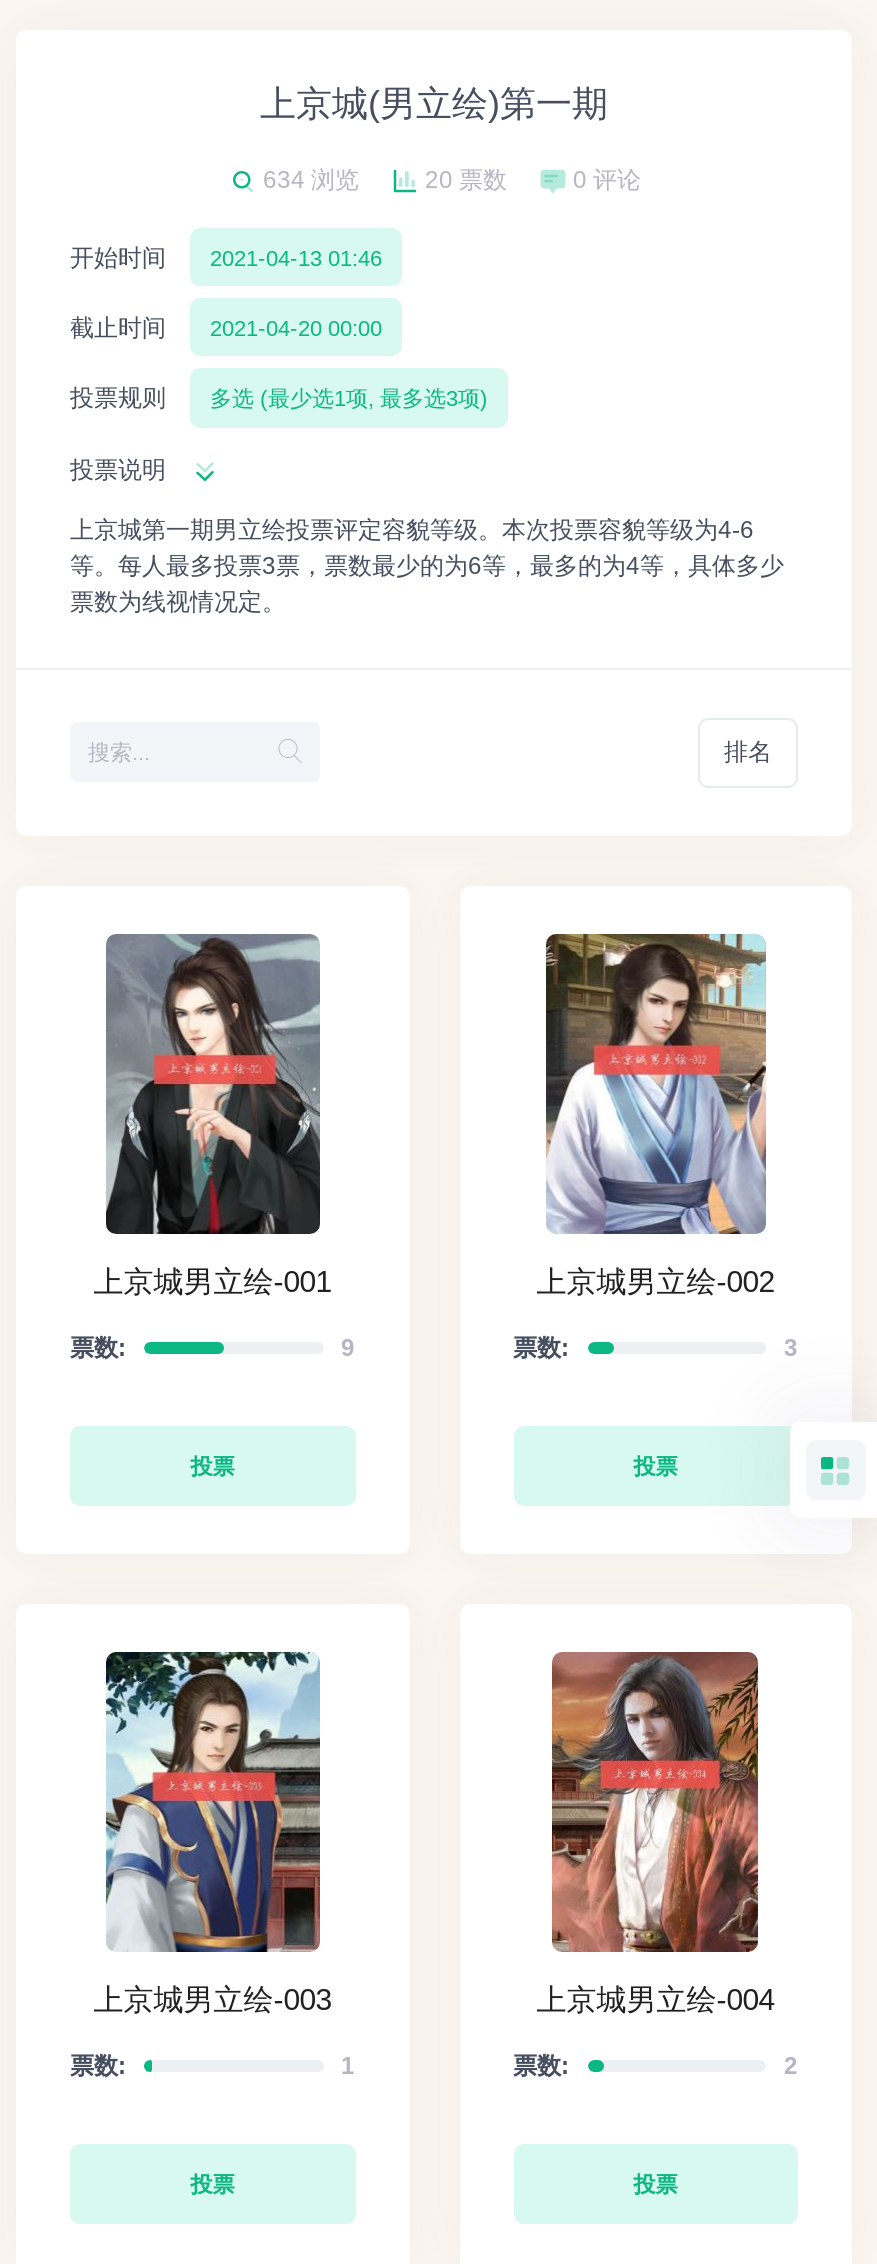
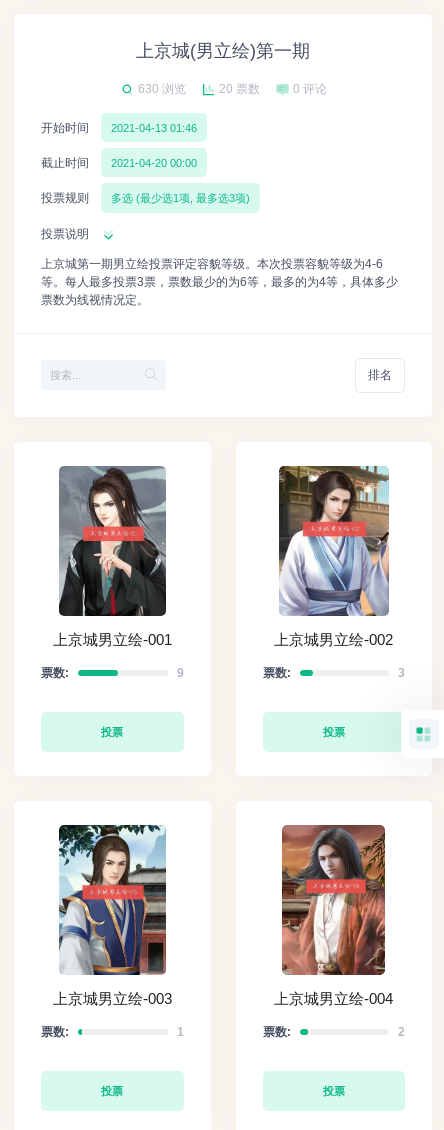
- 634 浏览
+ 630 浏览
